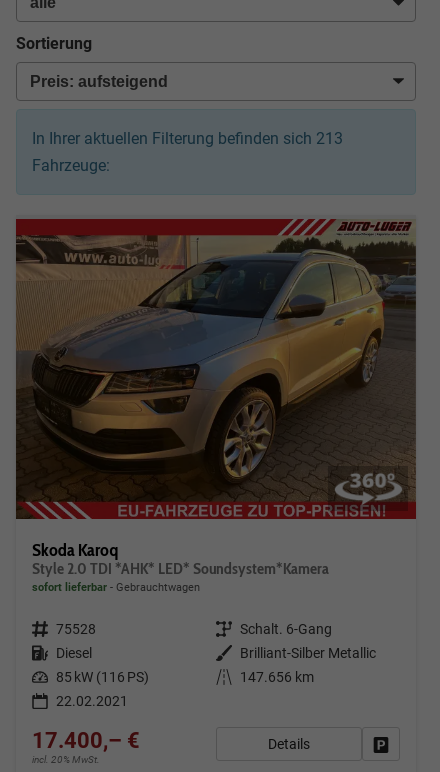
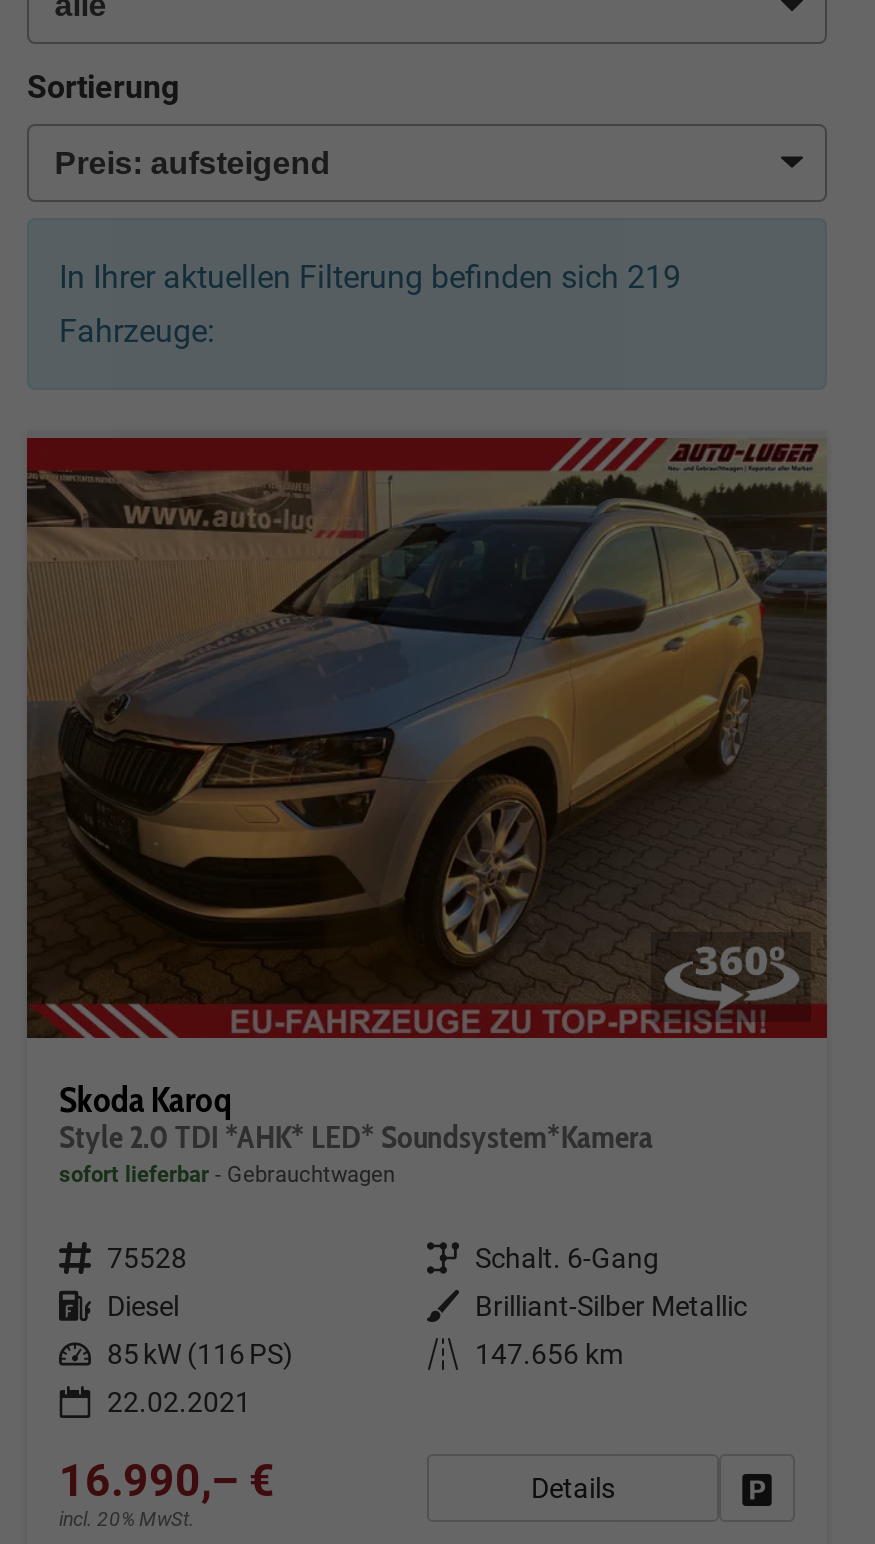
- In Ihrer aktuellen Filterung befinden sich 213
+ In Ihrer aktuellen Filterung befinden sich 219

- 17.400,– €
+ 16.990,– €
